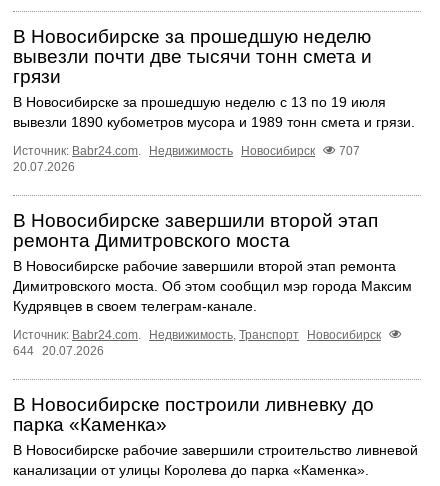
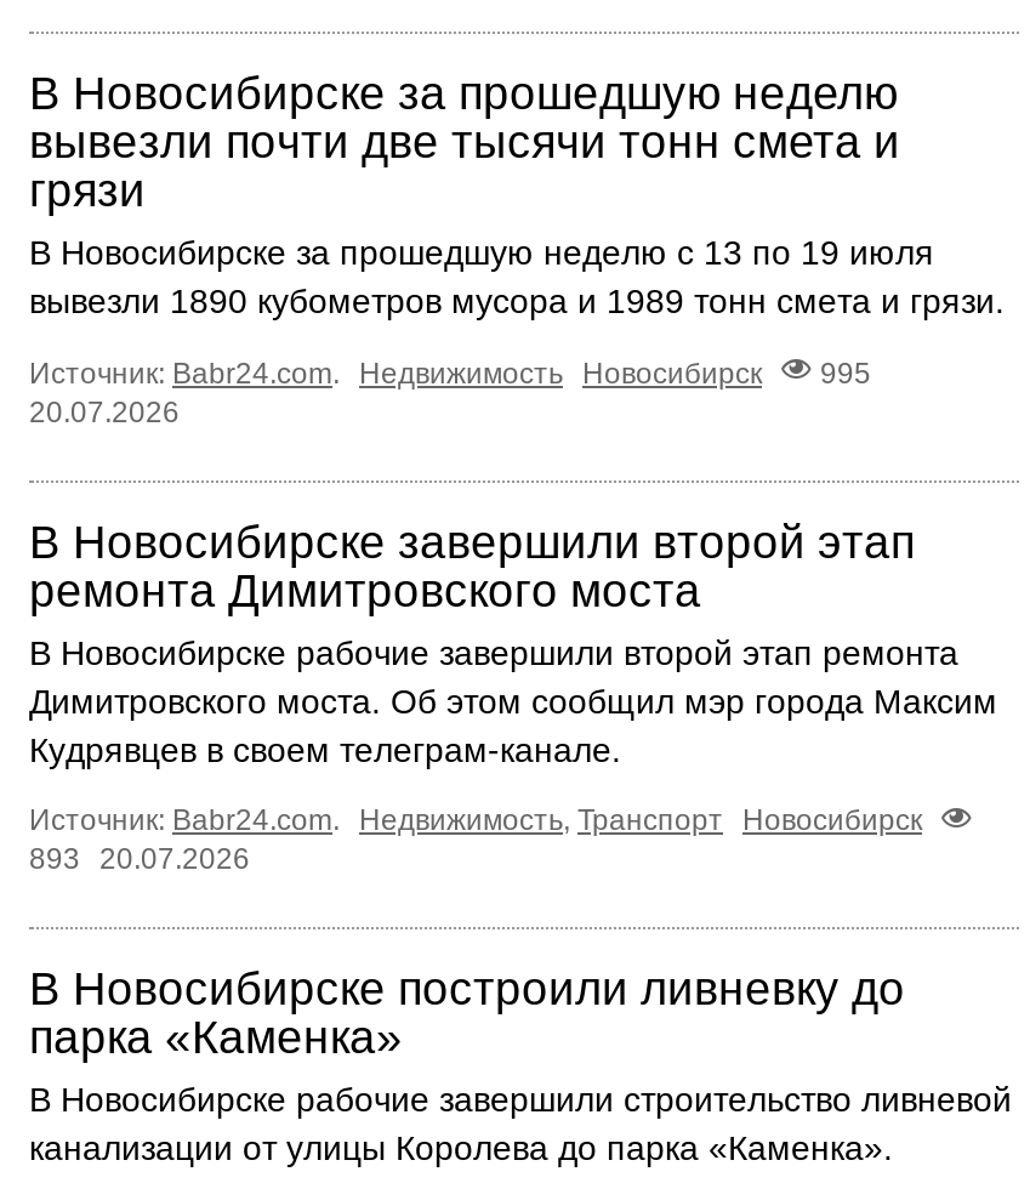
- Источник: Babr24.com. Недвижимость Новосибирск 707
+ Источник: Babr24.com. Недвижимость Новосибирск 995

- 644 20.07.2026
+ 893 20.07.2026
